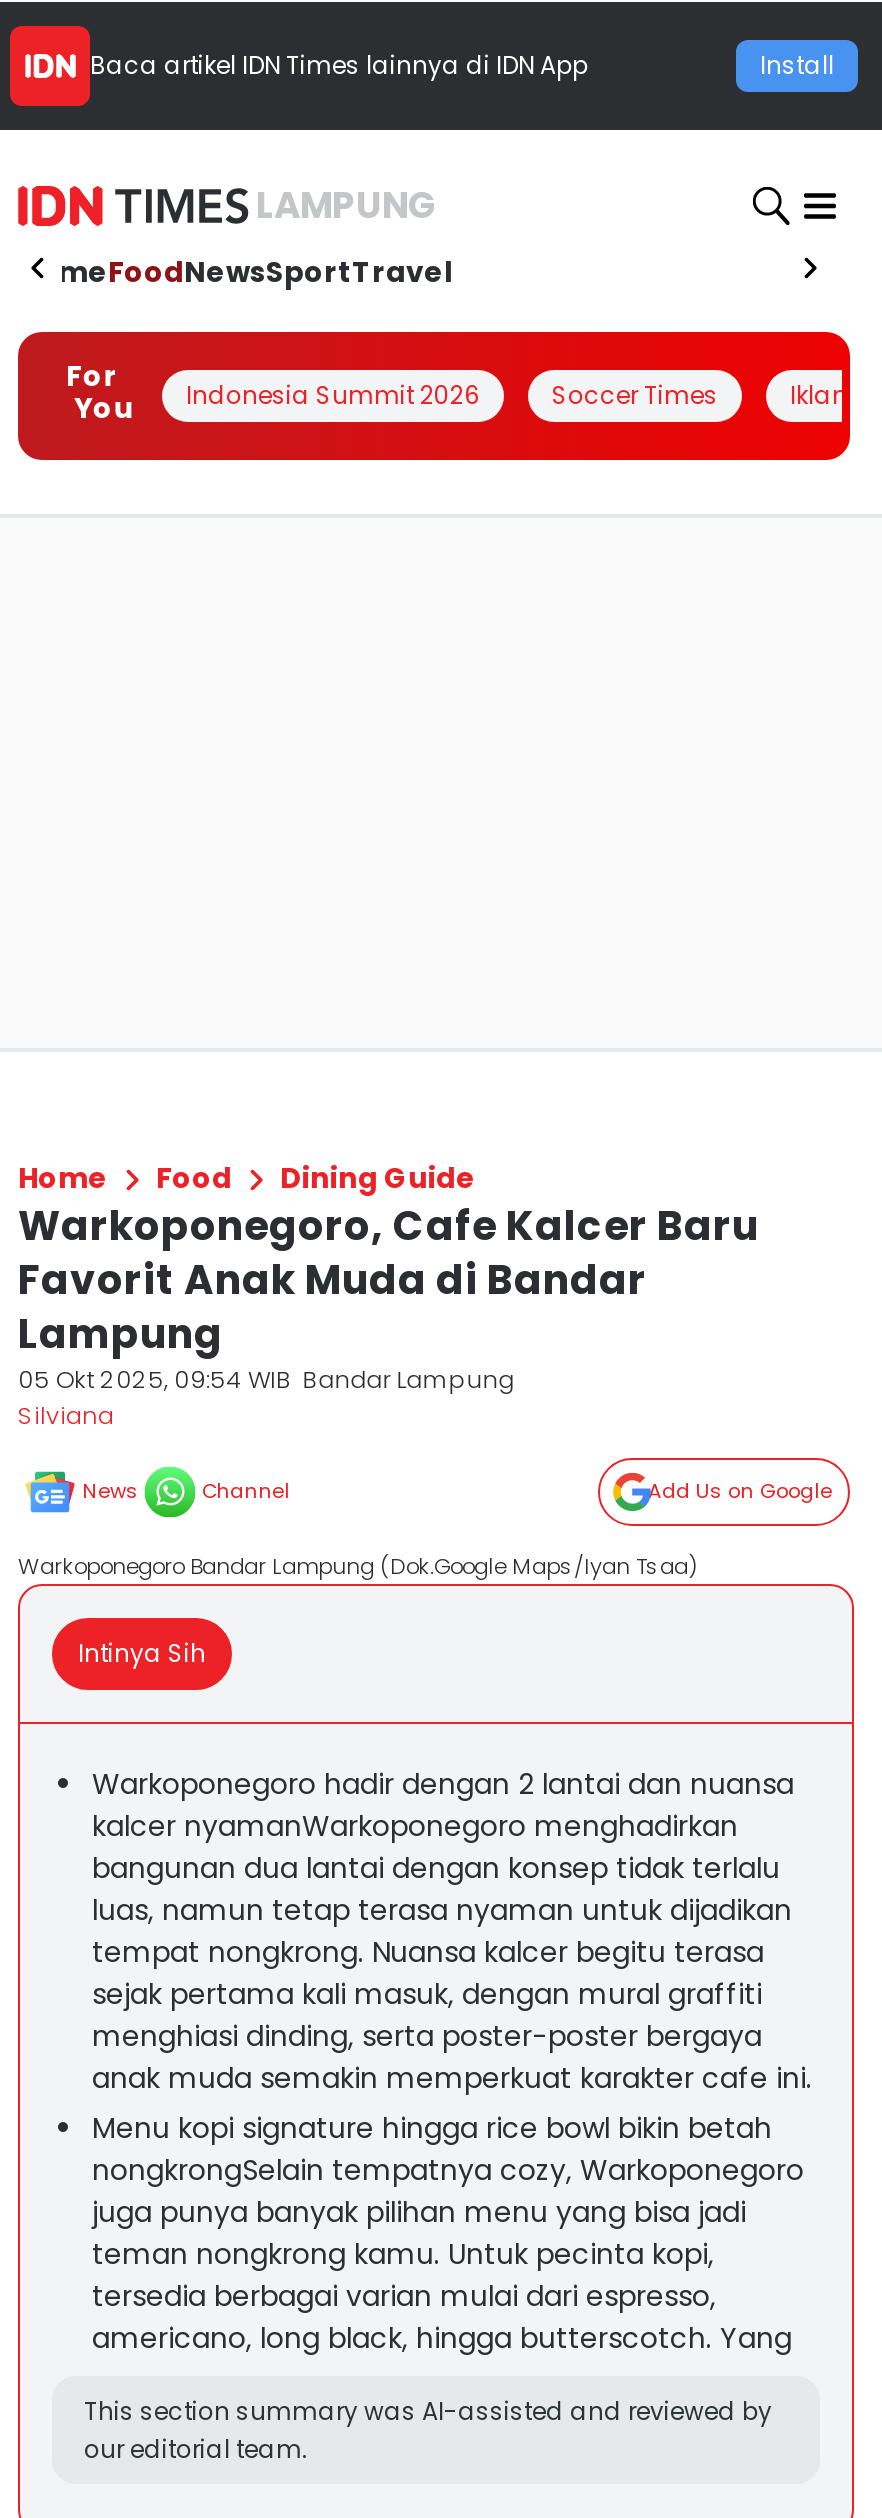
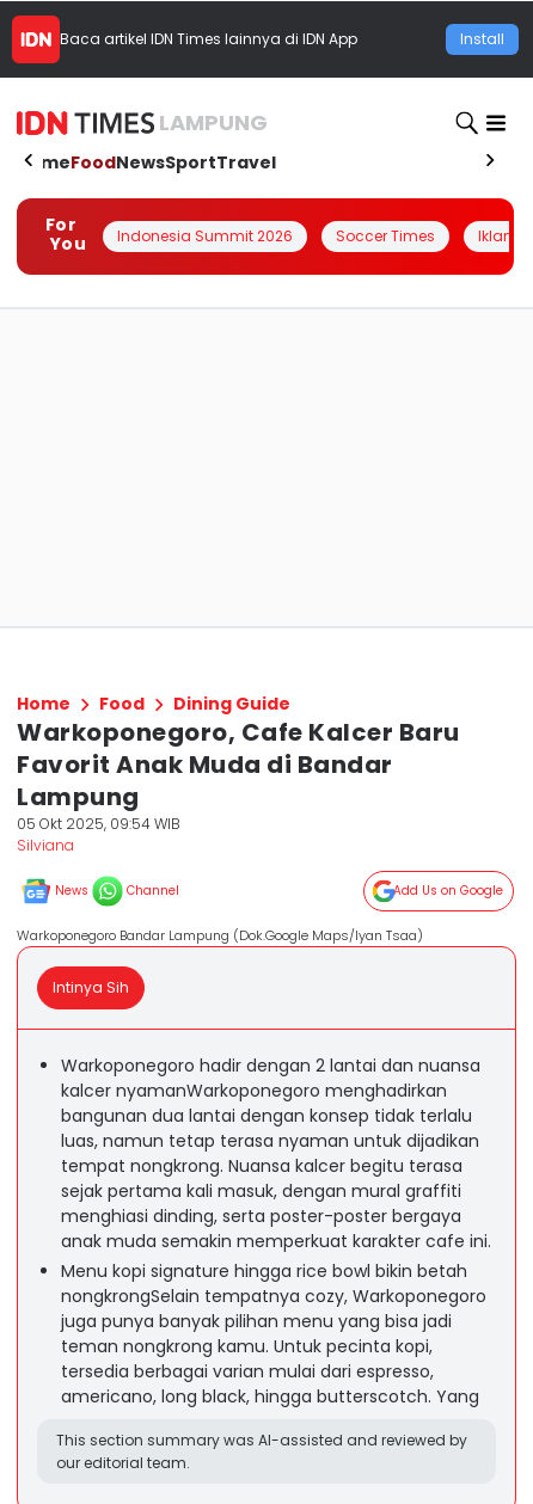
- 05 Okt 2025, 09:54 WIB Bandar Lampung
+ 05 Okt 2025, 09:54 WIB
